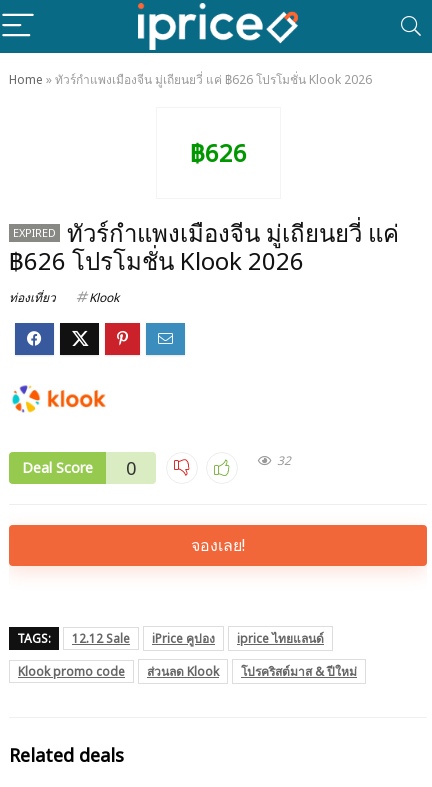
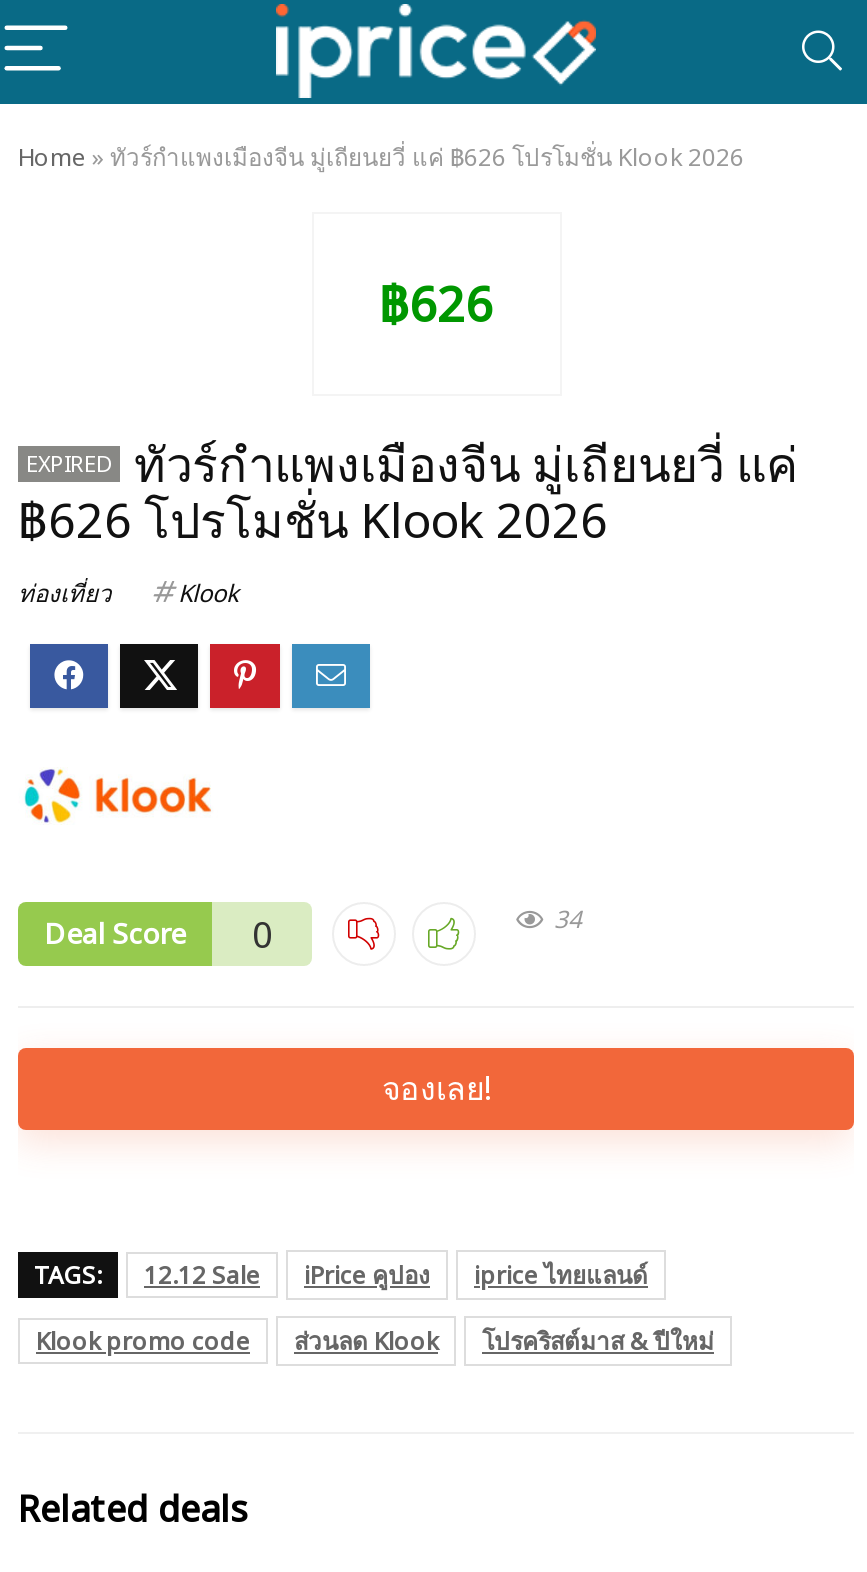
- 32
+ 34
